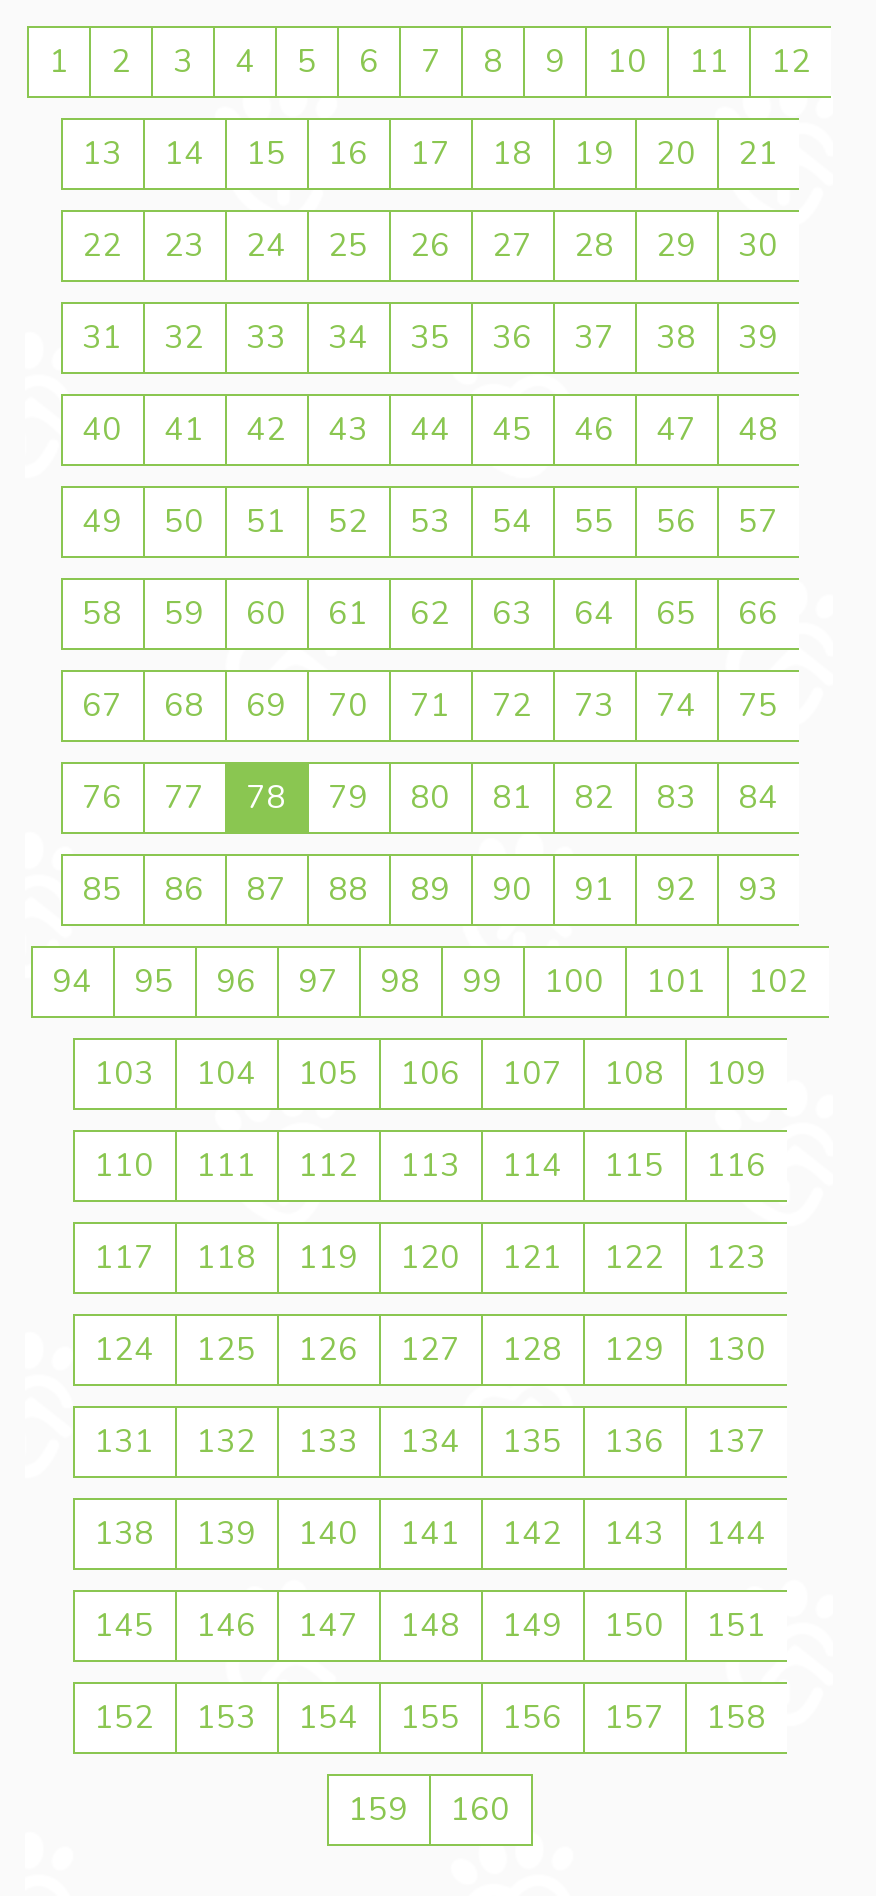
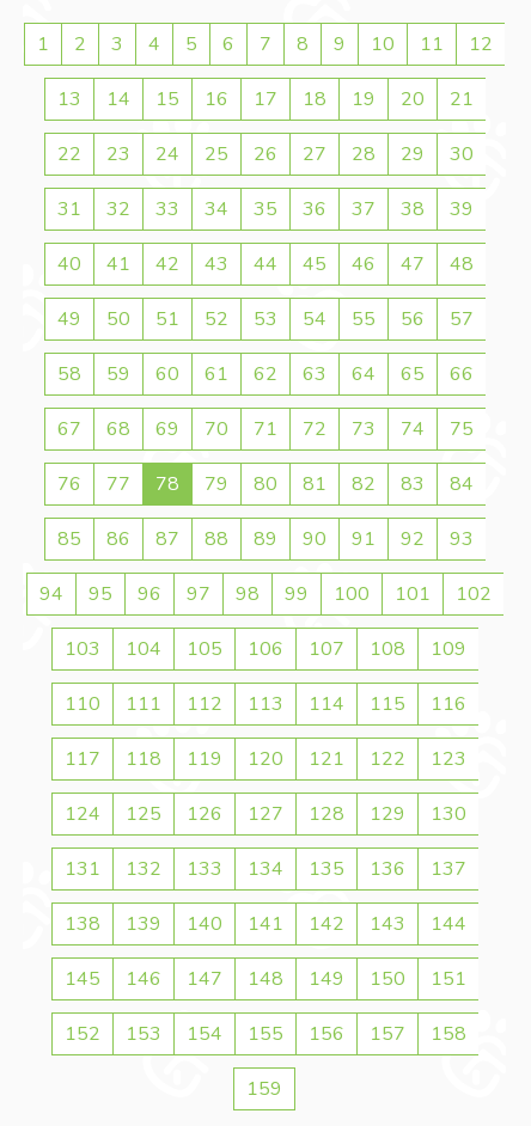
- 160
